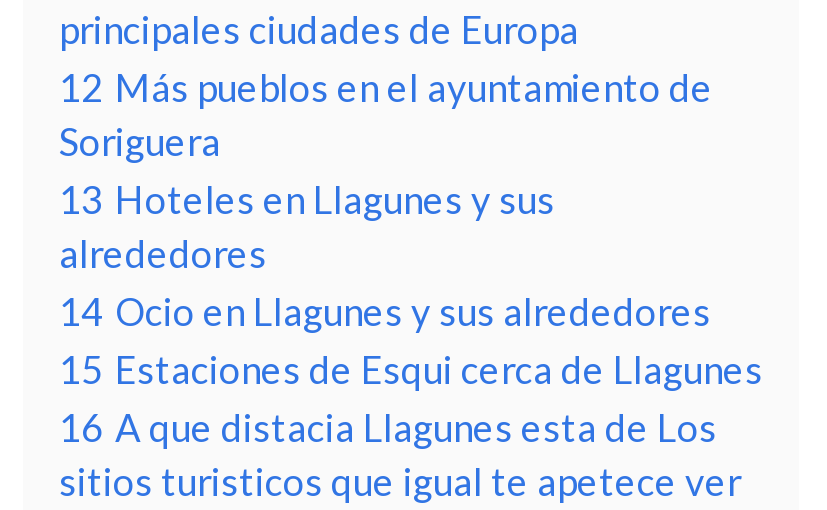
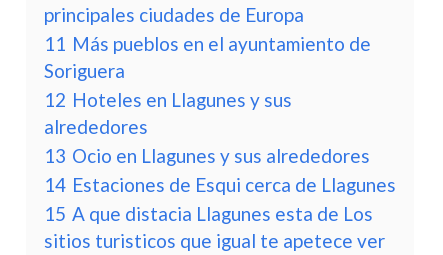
- 12 Más pueblos en el ayuntamiento de
+ 11 Más pueblos en el ayuntamiento de

- 13 Hoteles en Llagunes y sus
+ 12 Hoteles en Llagunes y sus

- 14 Ocio en Llagunes y sus alrededores
+ 13 Ocio en Llagunes y sus alrededores

- 15 Estaciones de Esqui cerca de Llagunes
+ 14 Estaciones de Esqui cerca de Llagunes

- 16 A que distacia Llagunes esta de Los
+ 15 A que distacia Llagunes esta de Los
